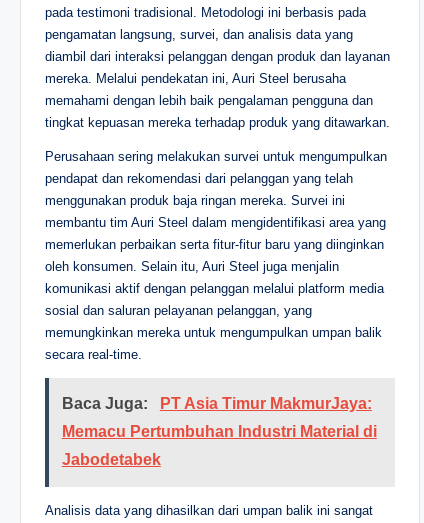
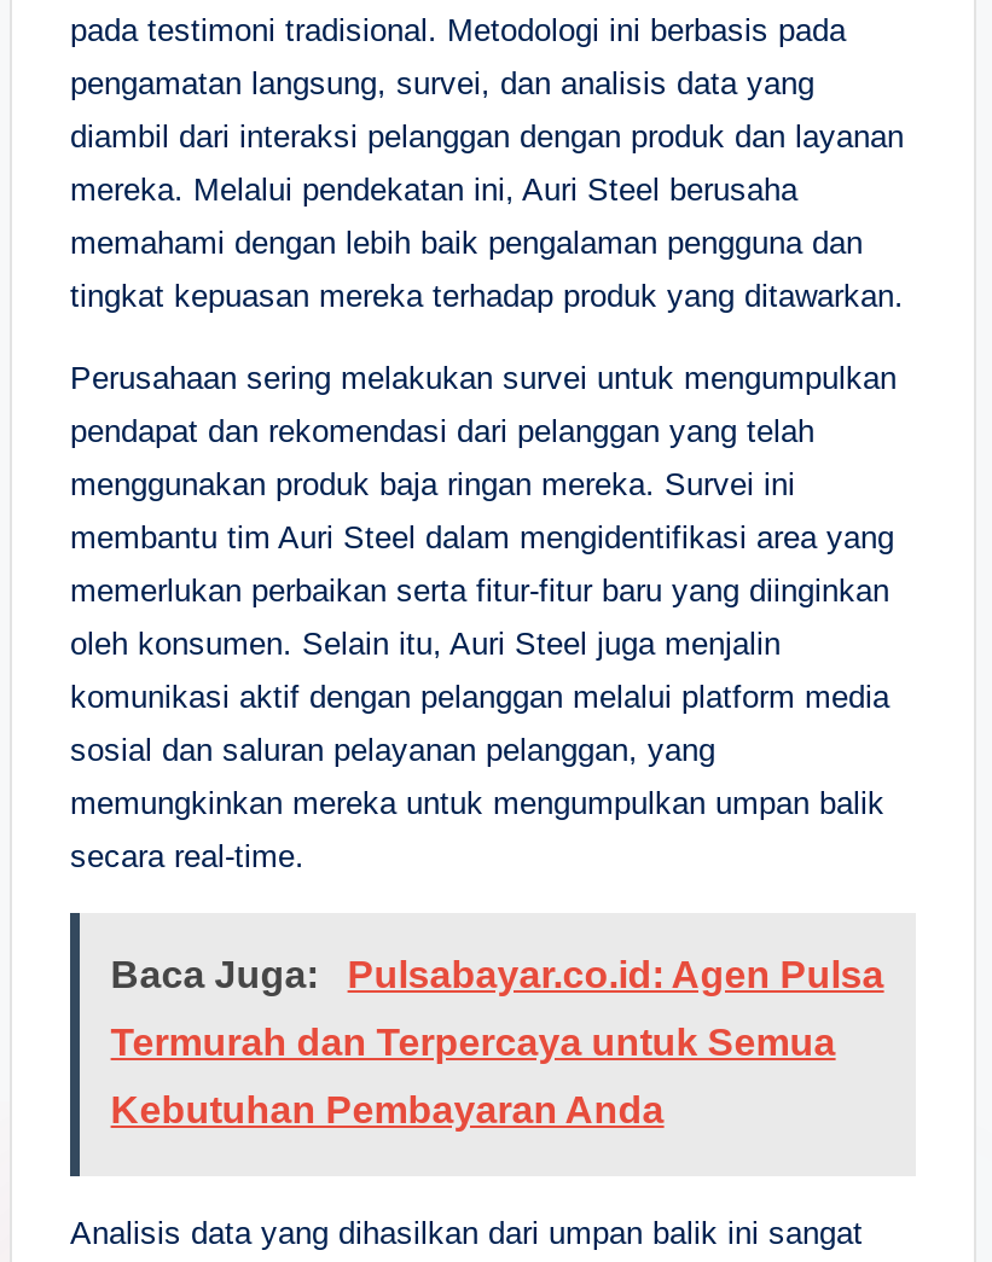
- Baca Juga: PT Asia Timur MakmurJaya:
+ Baca Juga: Pulsabayar.co.id: Agen Pulsa

- Memacu Pertumbuhan Industri Material di
+ Termurah dan Terpercaya untuk Semua

- Jabodetabek
+ Kebutuhan Pembayaran Anda
